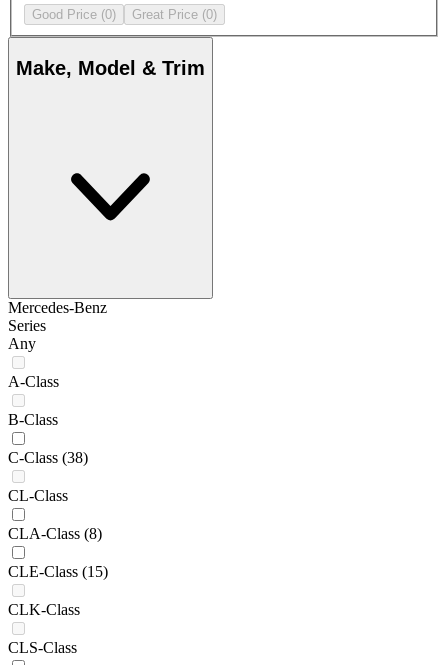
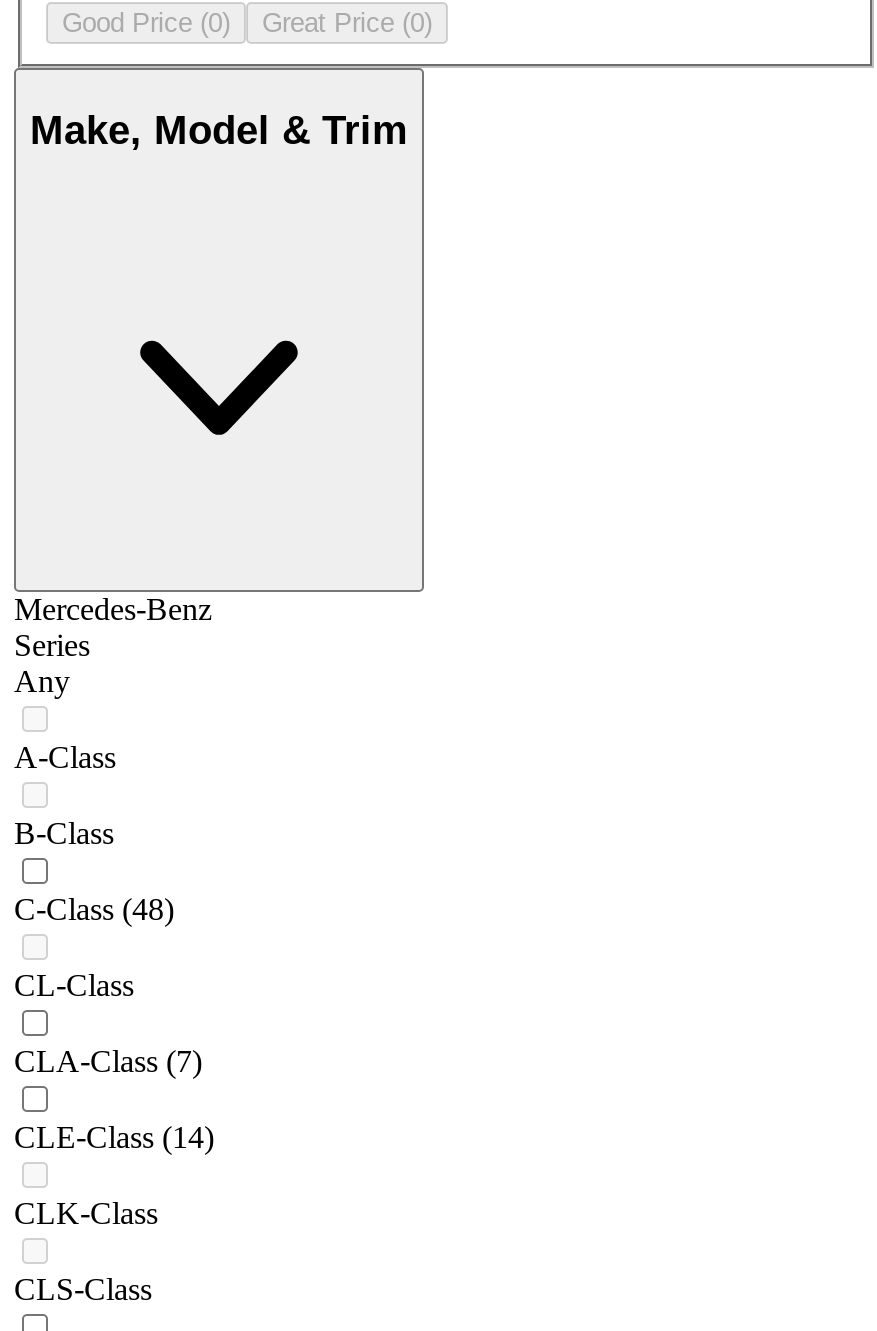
- C-Class (38)
+ C-Class (48)

- CLA-Class (8)
+ CLA-Class (7)

- CLE-Class (15)
+ CLE-Class (14)
